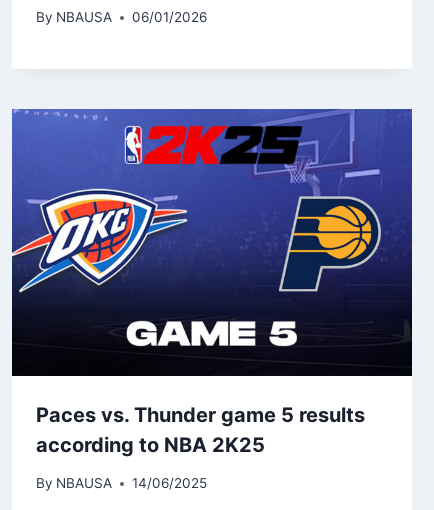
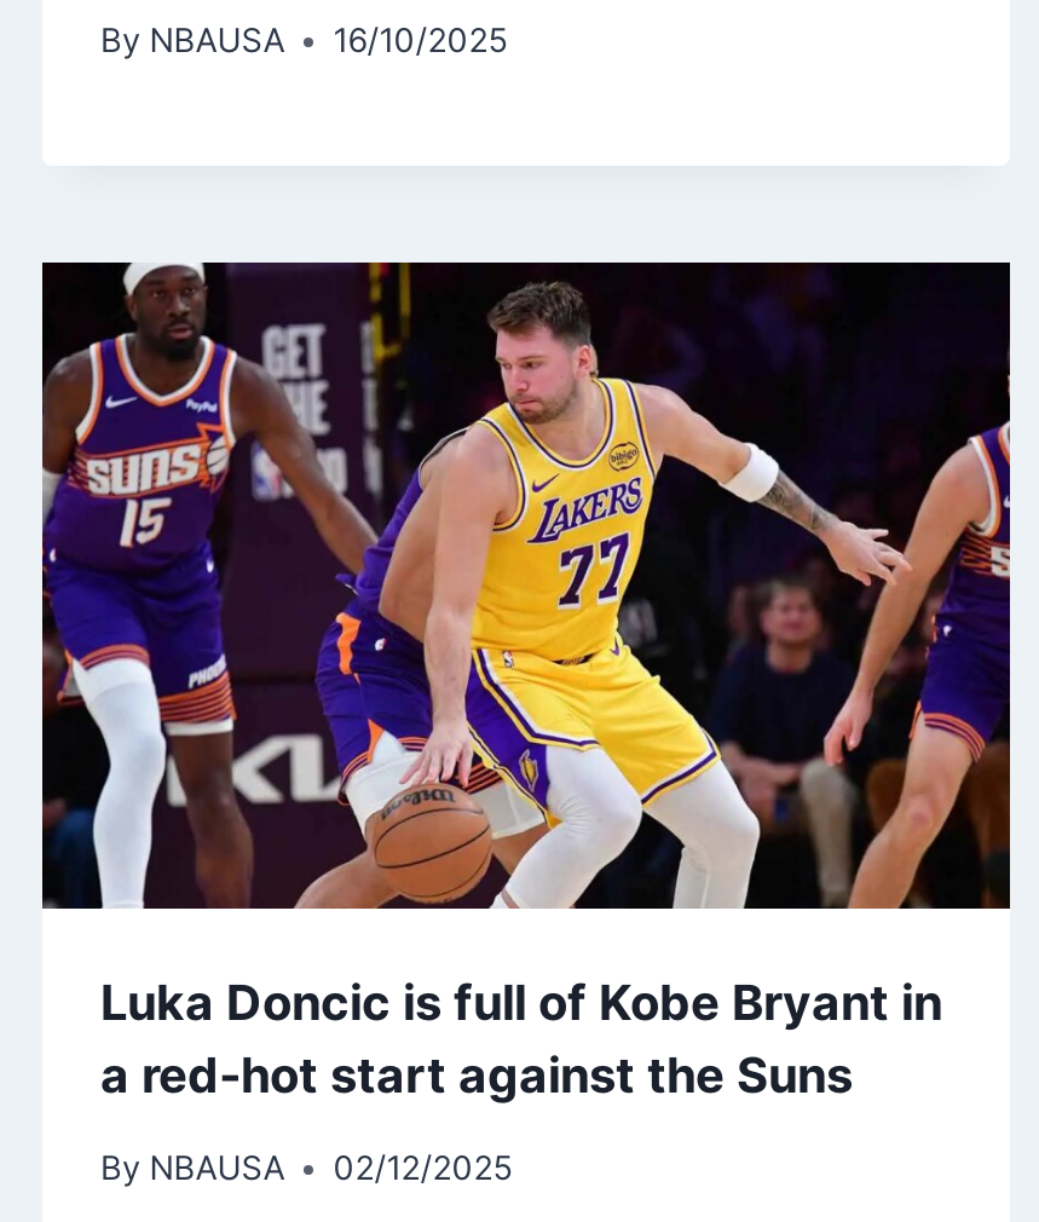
- By NBAUSA 06/01/2026
+ By NBAUSA 16/10/2025

- [image]
- Paces vs. Thunder game 5 results
- according to NBA 2K25
+ [image]
+ Luka Doncic is full of Kobe Bryant in
+ a red-hot start against the Suns

- By NBAUSA 14/06/2025
+ By NBAUSA 02/12/2025
